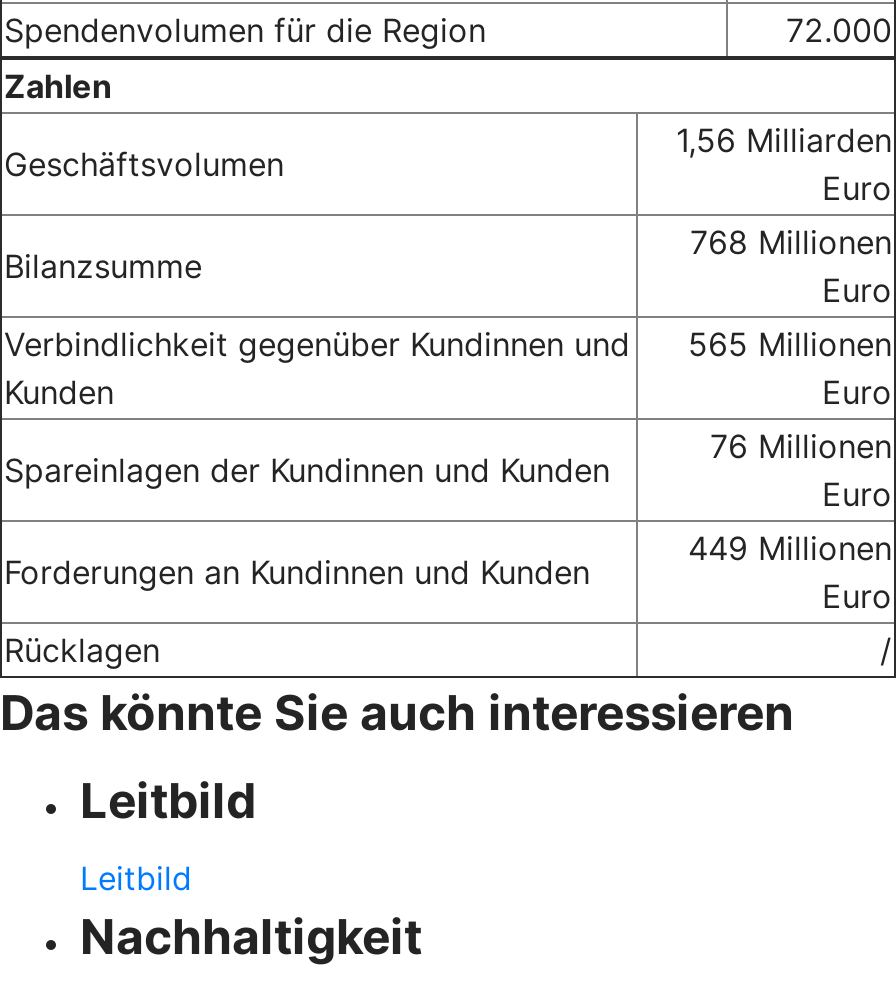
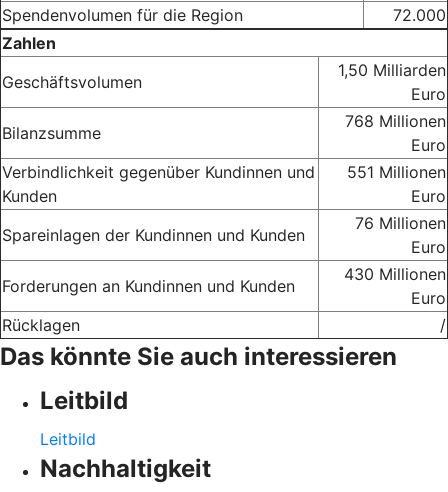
- 1,56 Milliarden
+ 1,50 Milliarden

- Verbindlichkeit gegenüber Kundinnen und 565 Millionen
+ Verbindlichkeit gegenüber Kundinnen und 551 Millionen

- 449 Millionen
+ 430 Millionen
